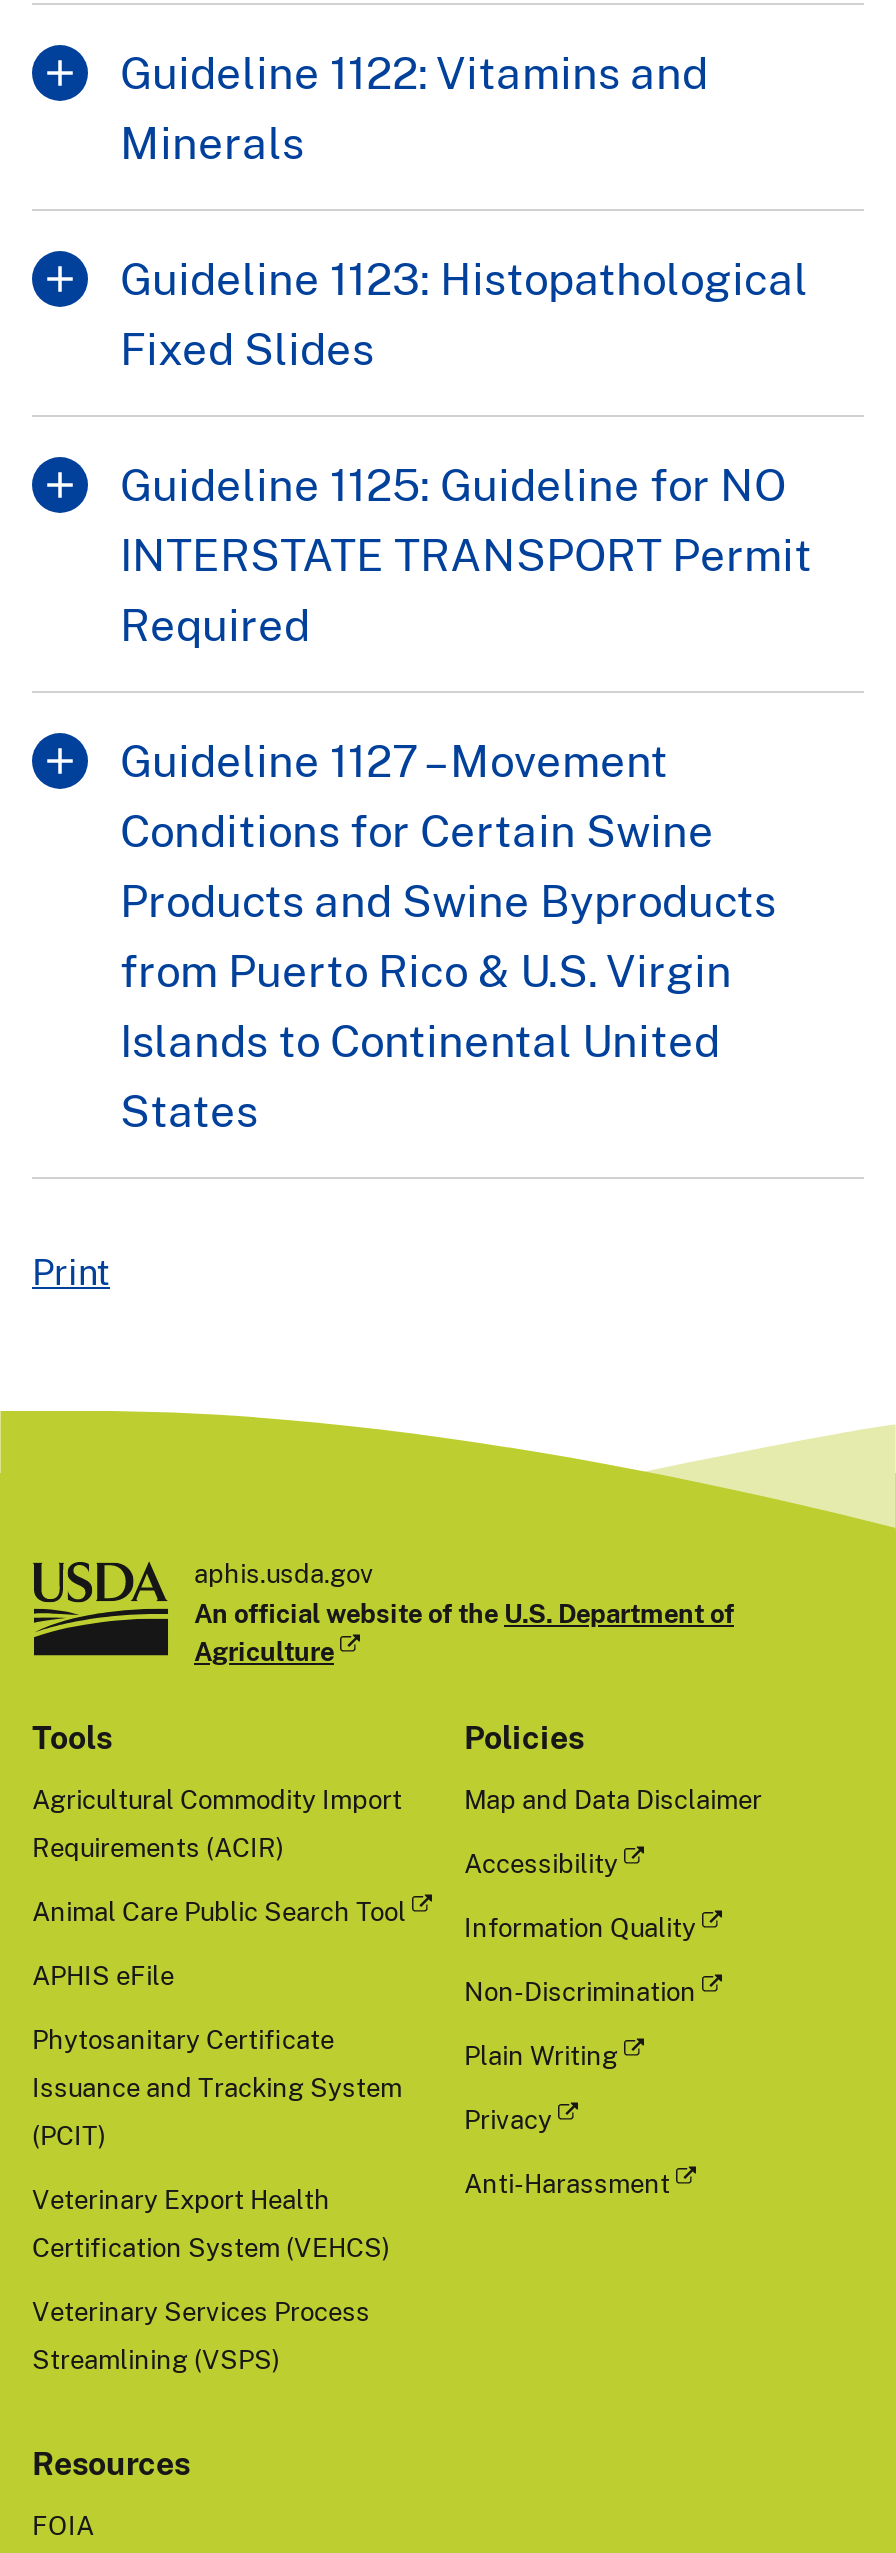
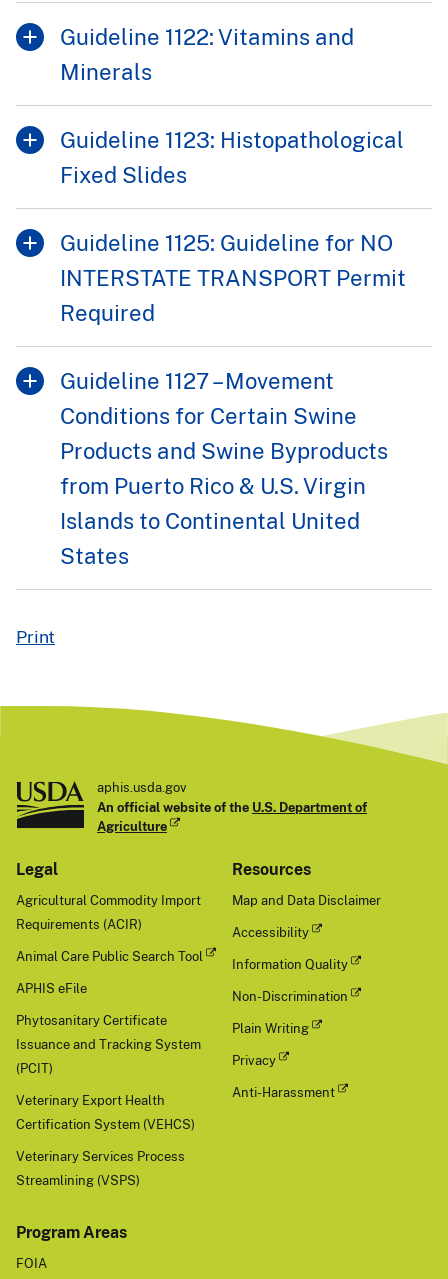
- Tools
+ Legal

- Policies

+ Program Areas

moved up: Resources
